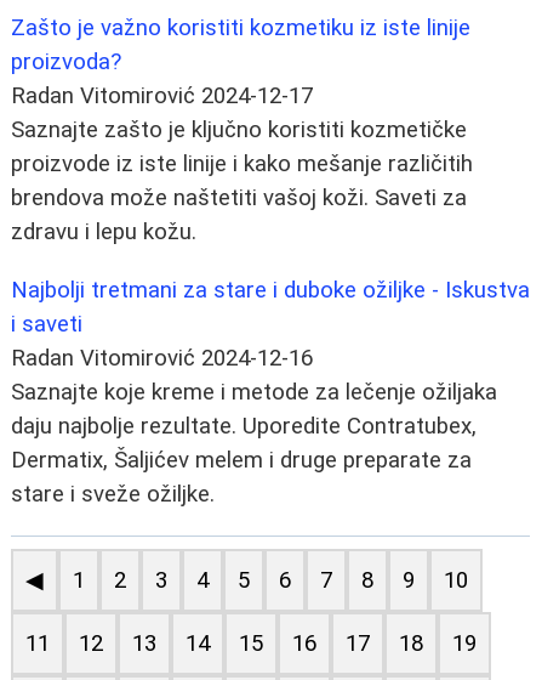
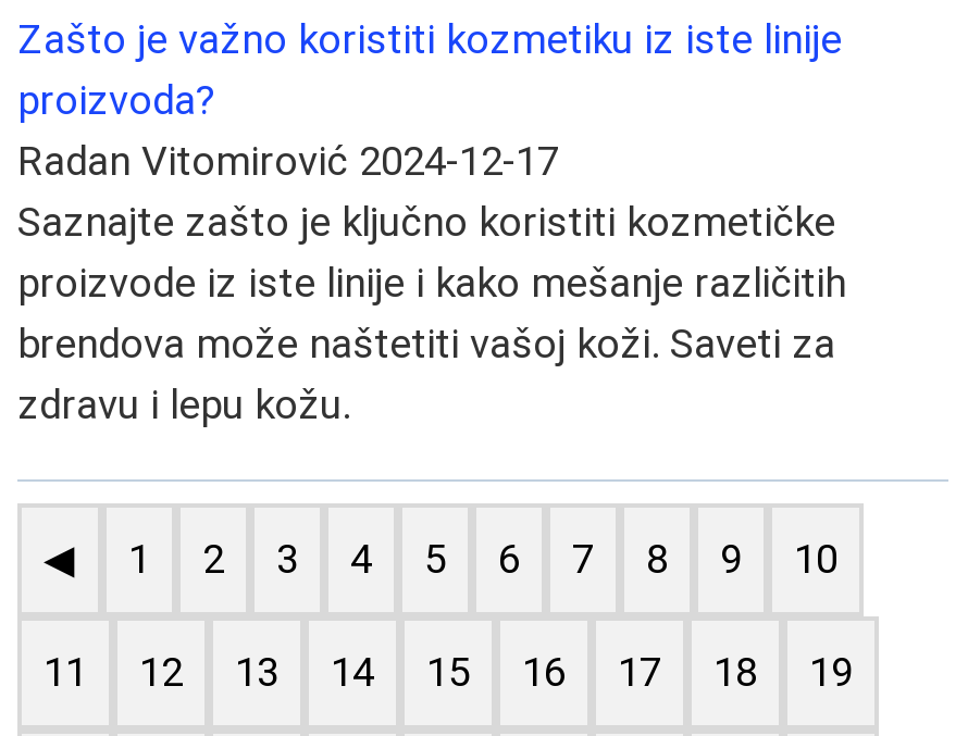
- Najbolji tretmani za stare i duboke ožiljke - Iskustva
- i saveti
- Radan Vitomirović 2024-12-16
- Saznajte koje kreme i metode za lečenje ožiljaka
- daju najbolje rezultate. Uporedite Contratubex,
- Dermatix, Šaljićev melem i druge preparate za
- stare i sveže ožiljke.
